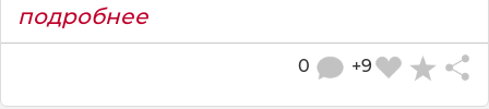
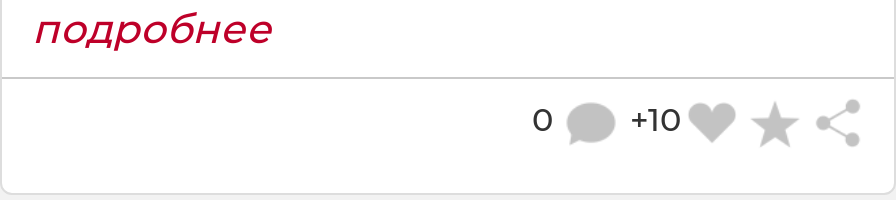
- +9
+ +10
